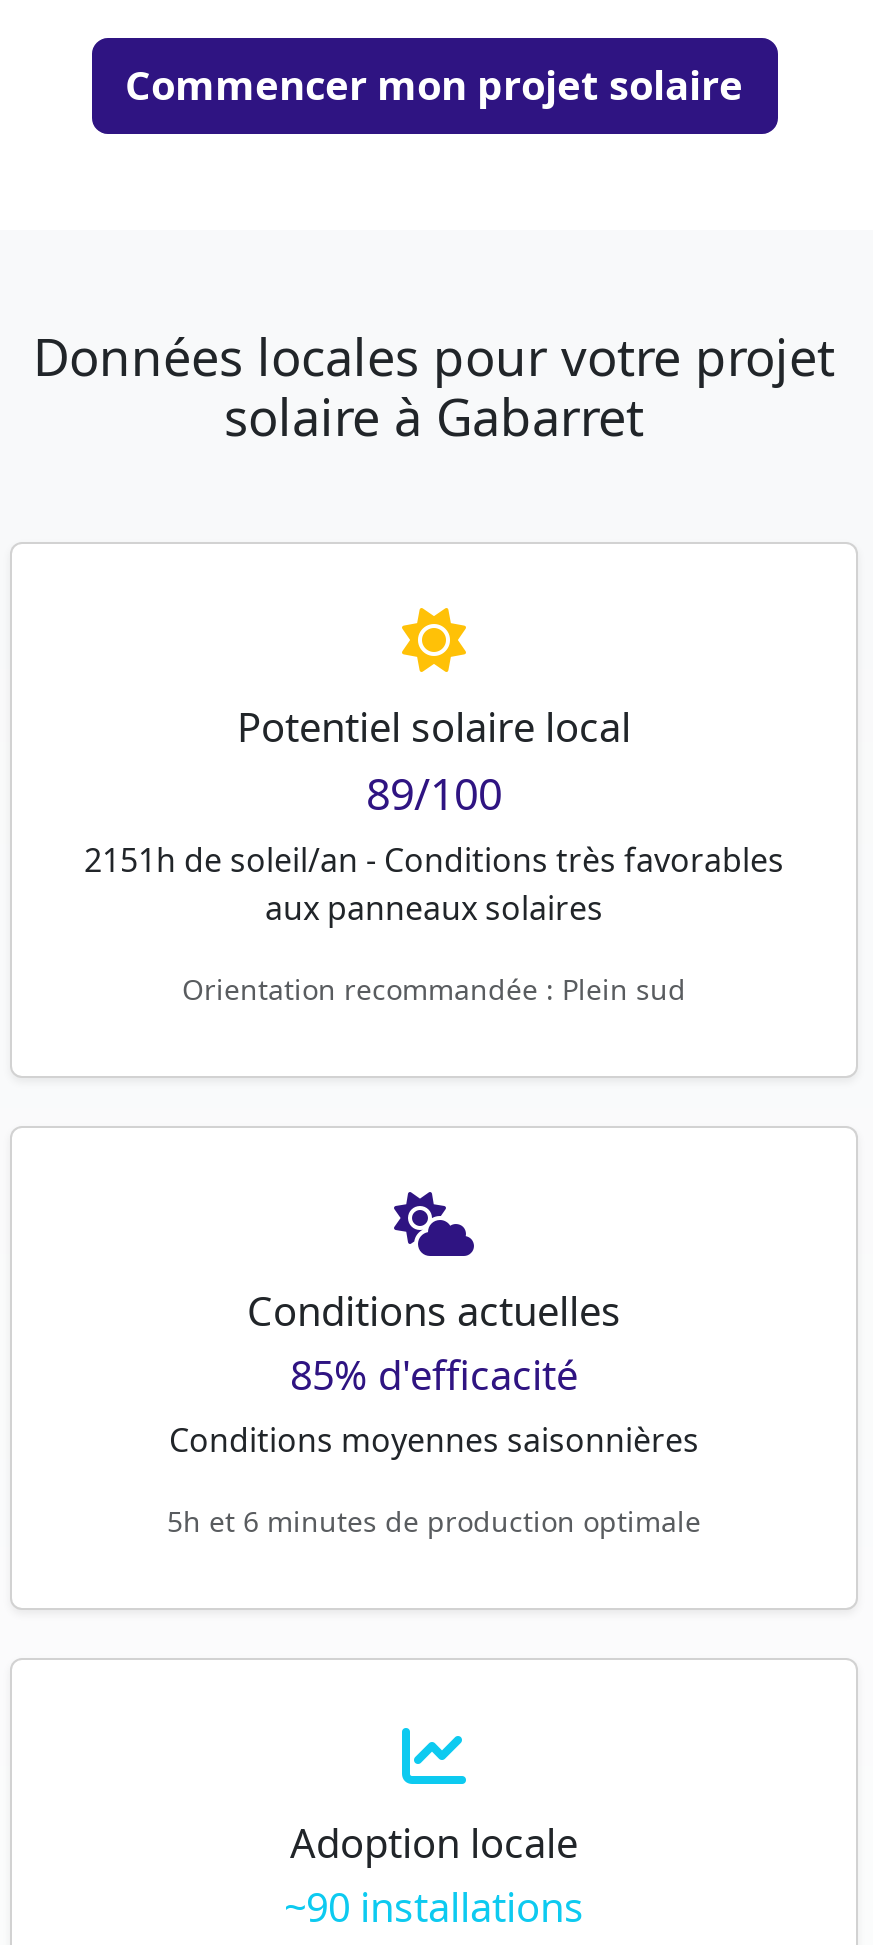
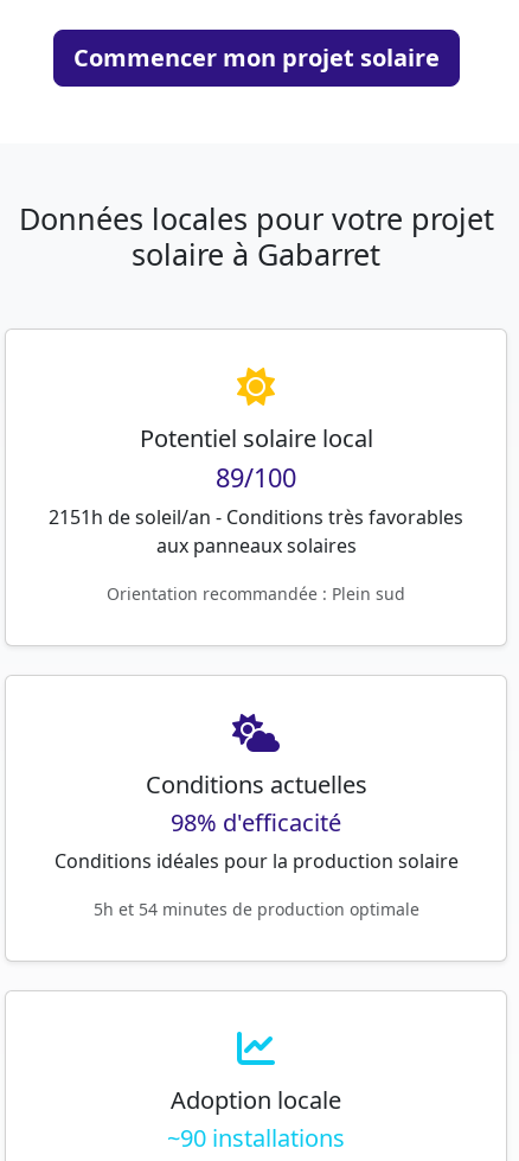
- 85% d'efficacité
- Conditions moyennes saisonnières
+ 98% d'efficacité
+ Conditions idéales pour la production solaire

- 5h et 6 minutes de production optimale
+ 5h et 54 minutes de production optimale
